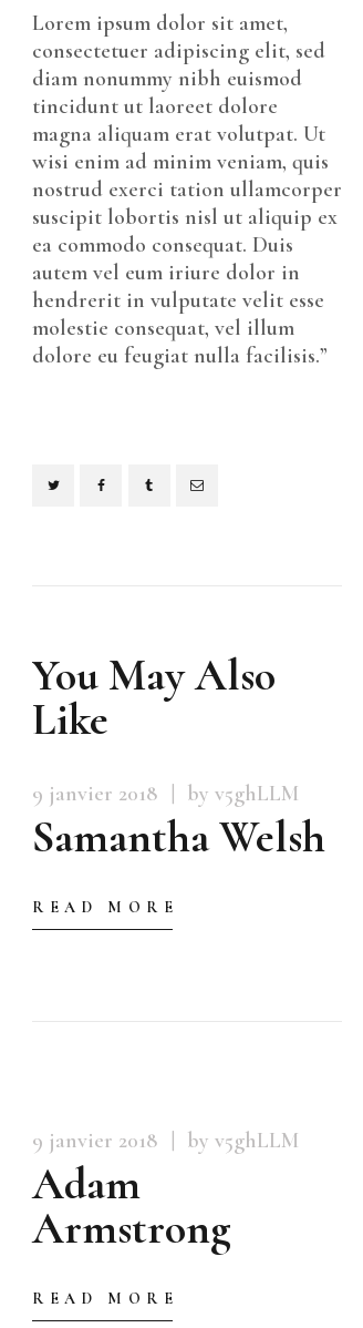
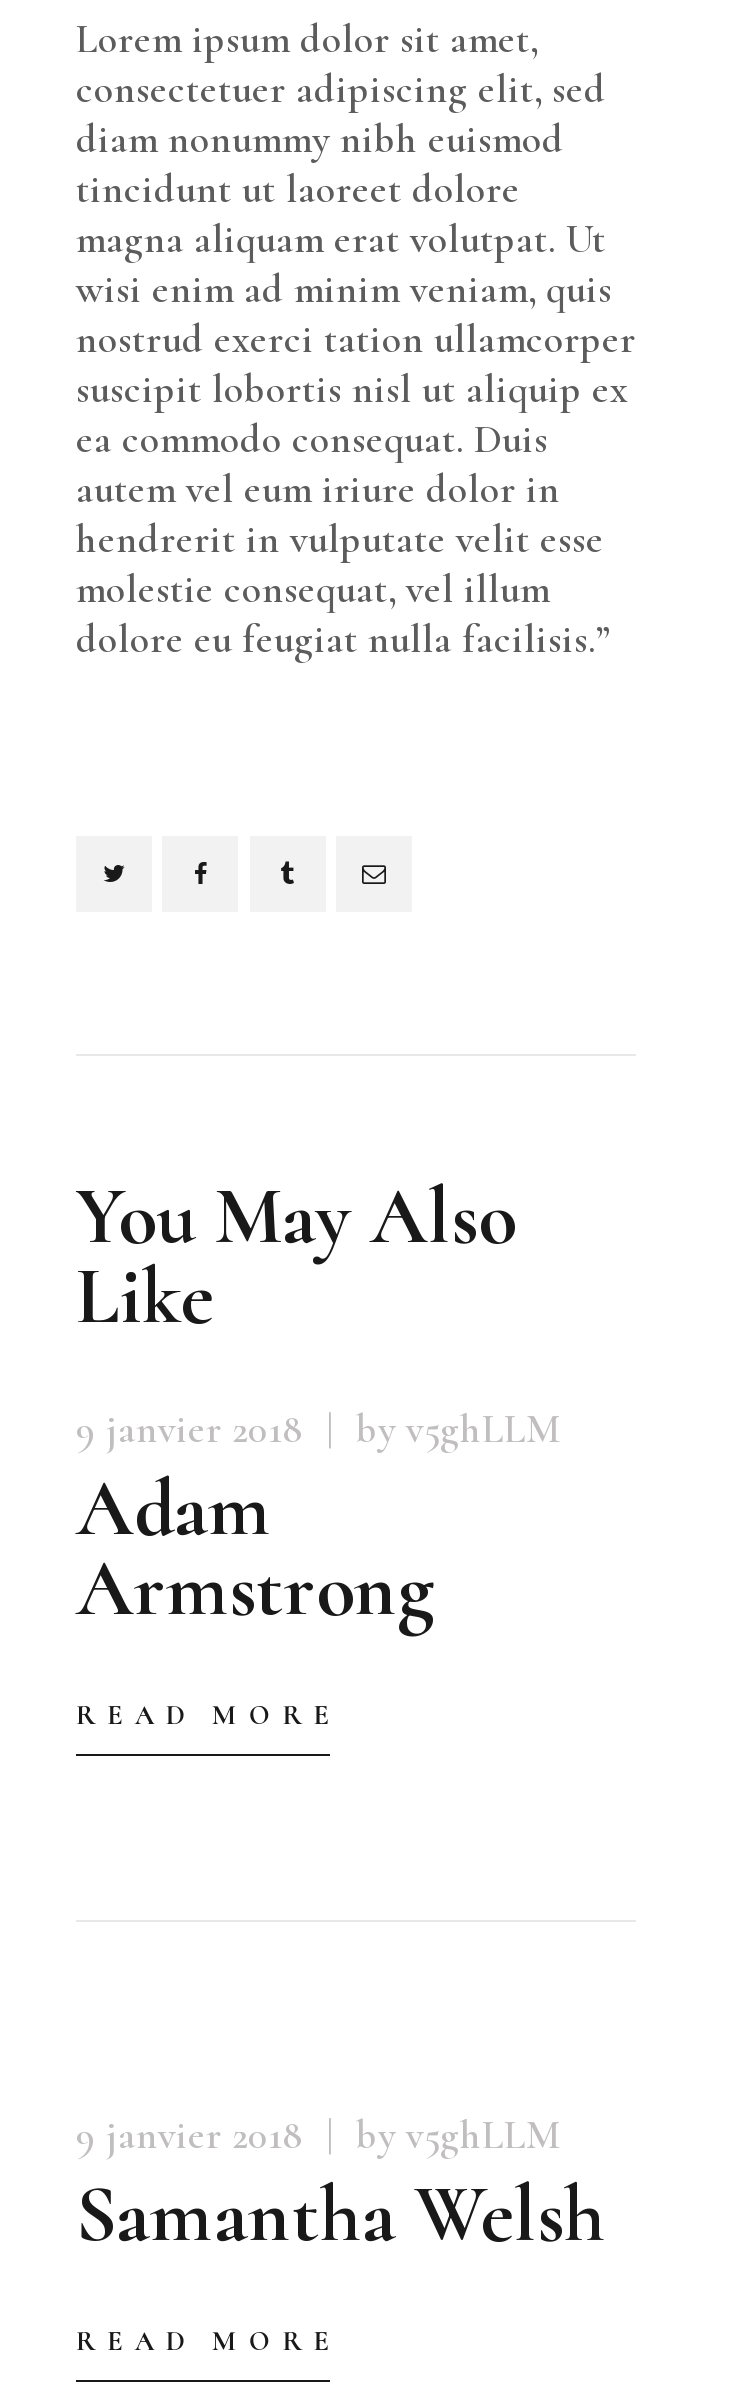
moved down: Samantha Welsh

moved down: READ MORE | 9 janvier 2018 | by v5ghLLM

moved up: Adam | Armstrong
